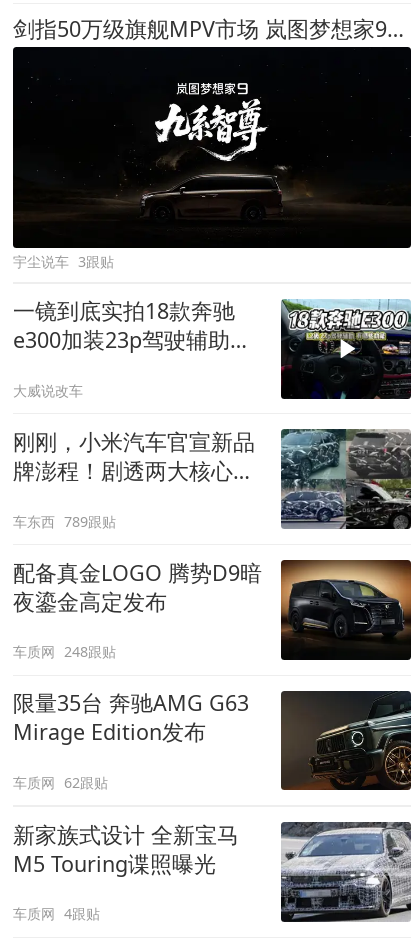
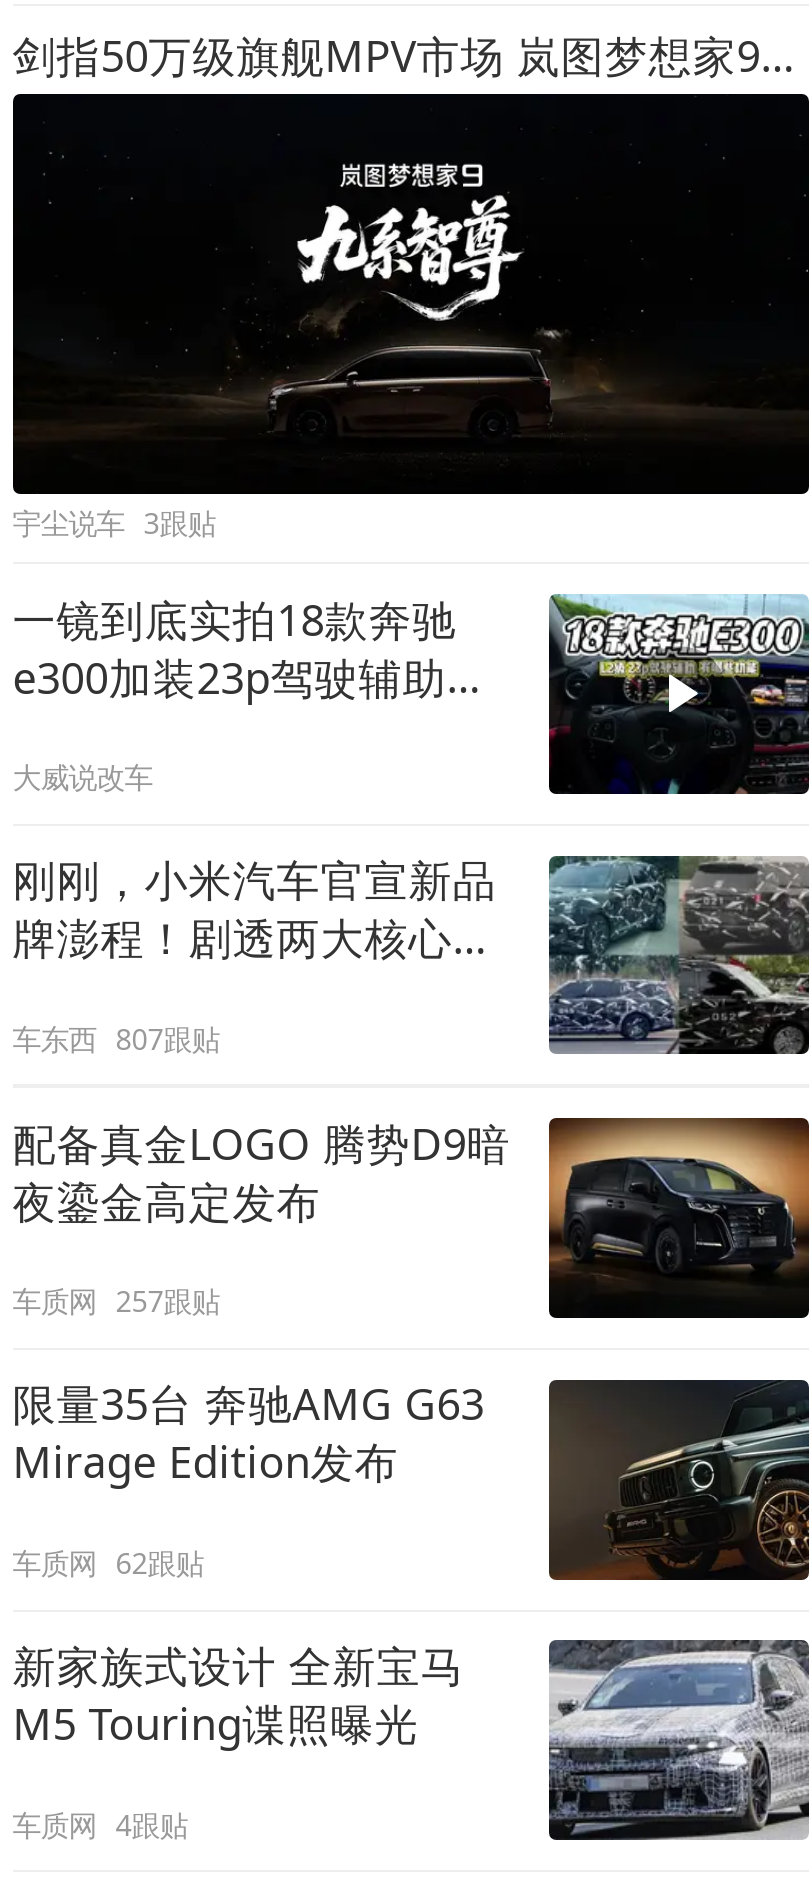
- 车东西 789跟贴
+ 车东西 807跟贴

- 车质网 248跟贴
+ 车质网 257跟贴
